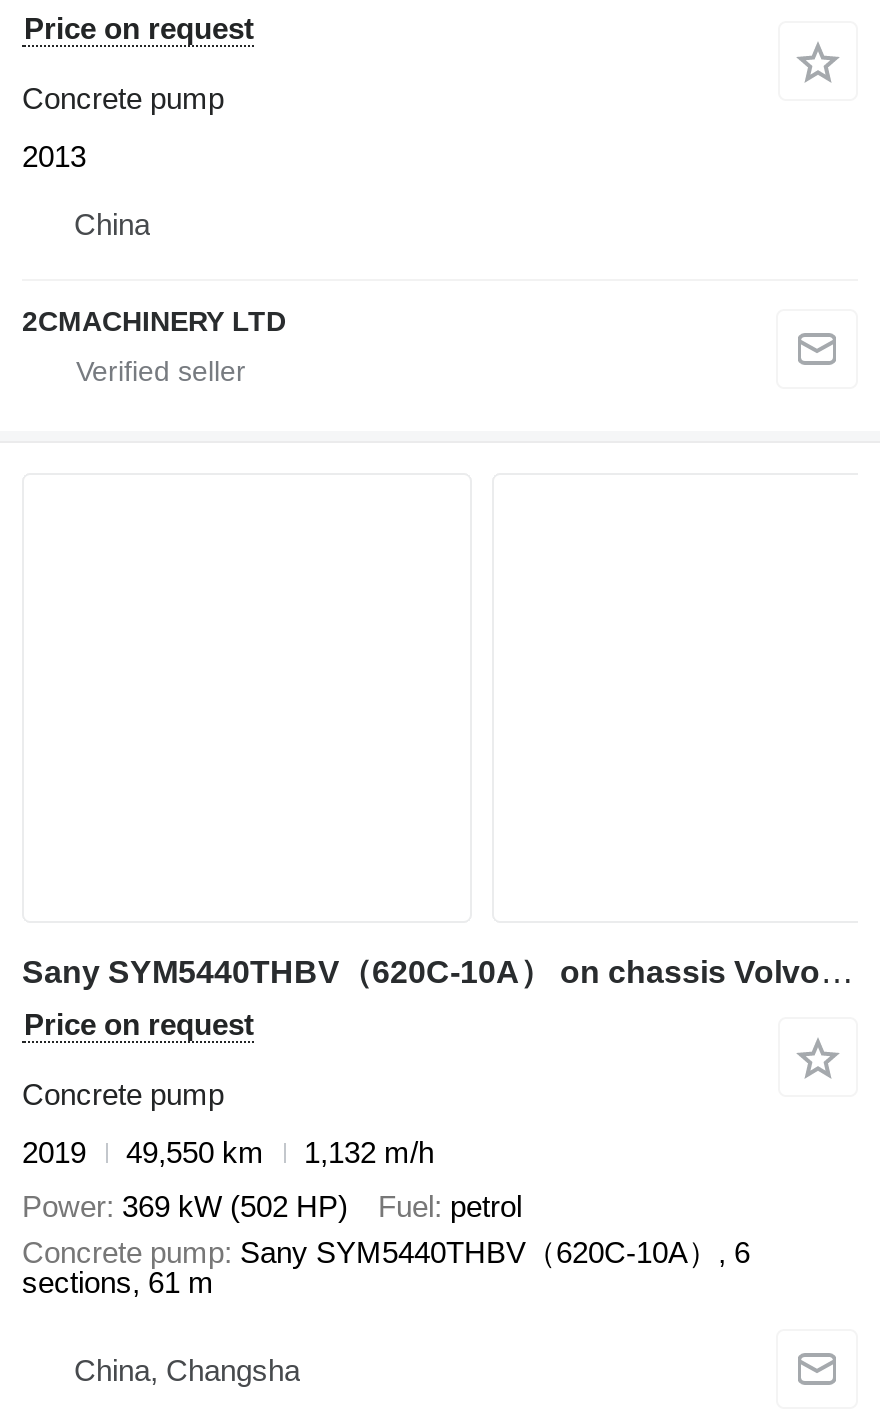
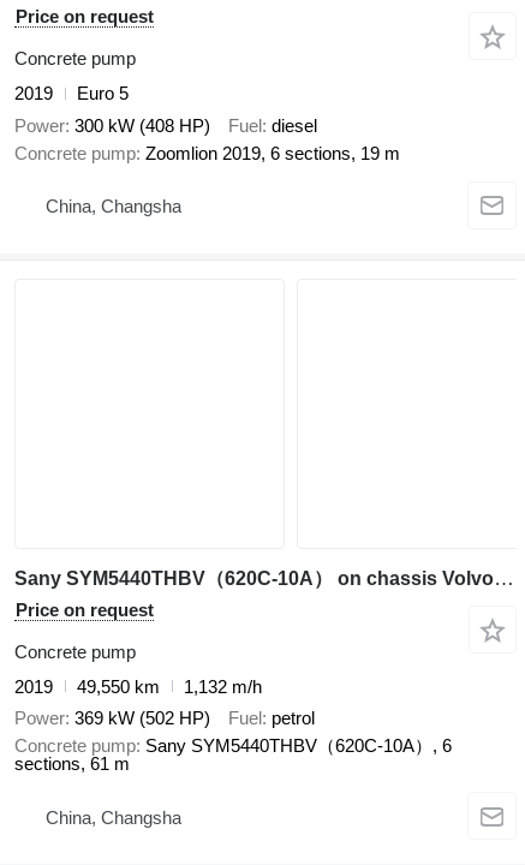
- 2013
+ 2019
+ Euro 5

- China
+ Power 300 kW (408 HP)
+ Fuel diesel
+ Concrete pump Zoomlion 2019, 6 sections, 19 m

- 2CMACHINERY LTD
+ China, Changsha
